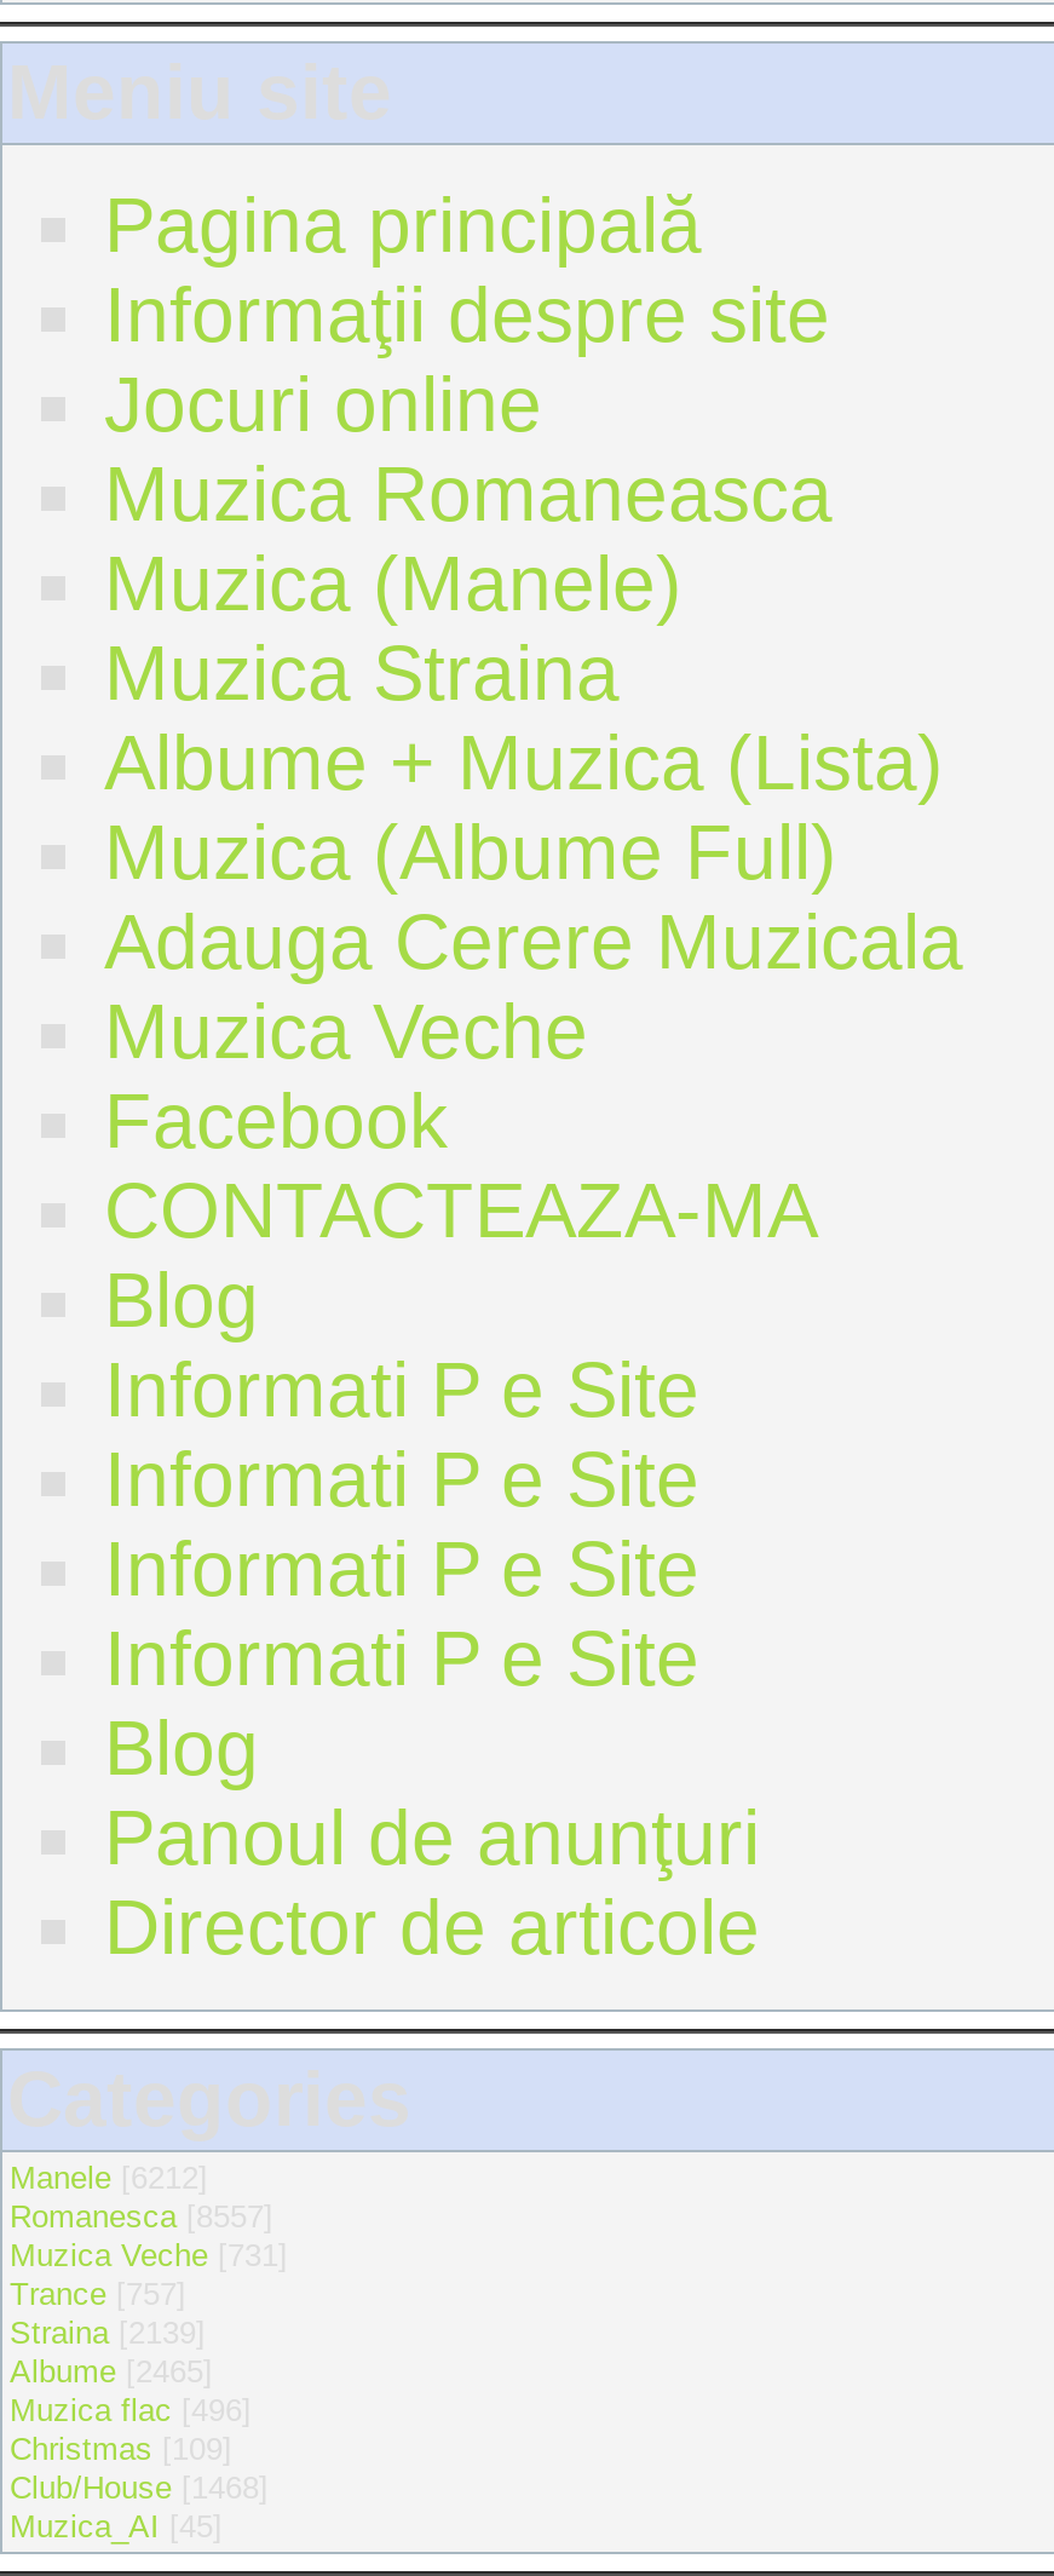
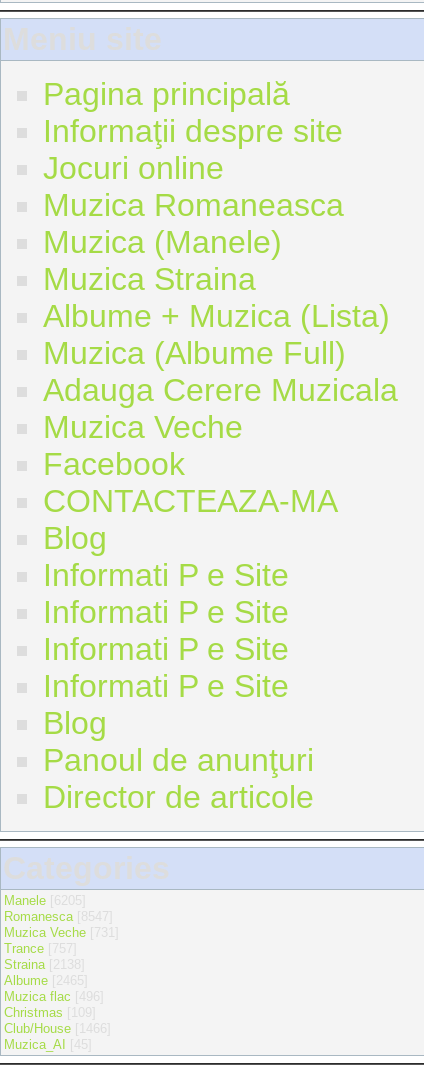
- Manele [6212]
+ Manele [6205]

- Romanesca [8557]
+ Romanesca [8547]

- Straina [2139]
+ Straina [2138]

- Club/House [1468]
+ Club/House [1466]
